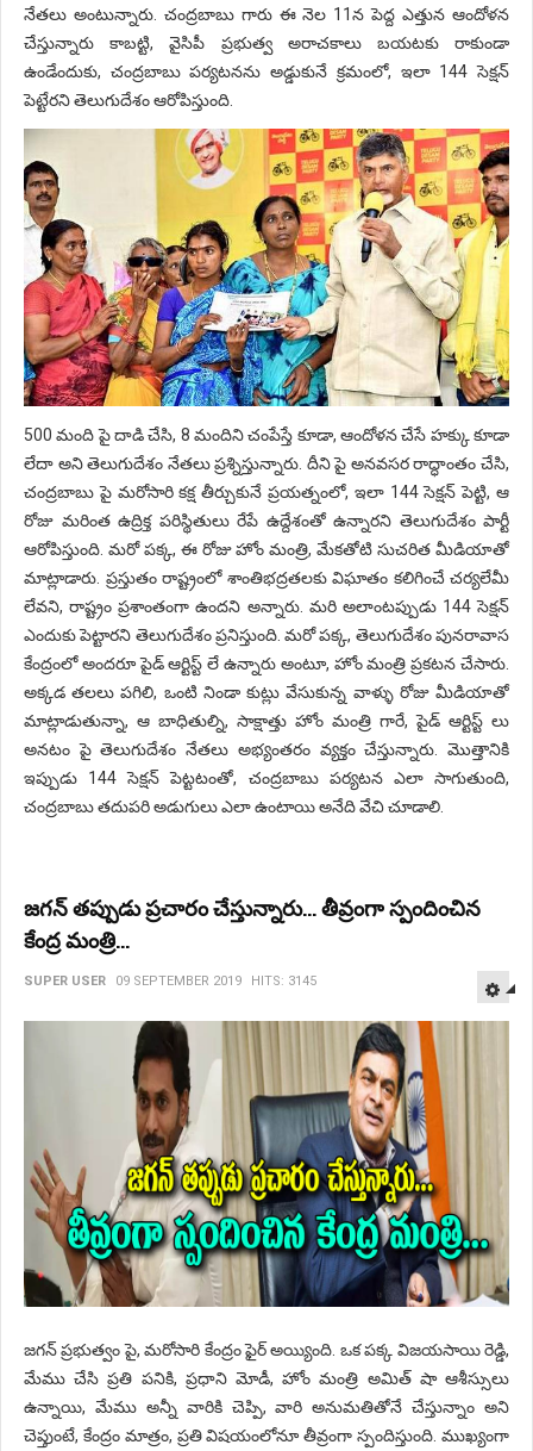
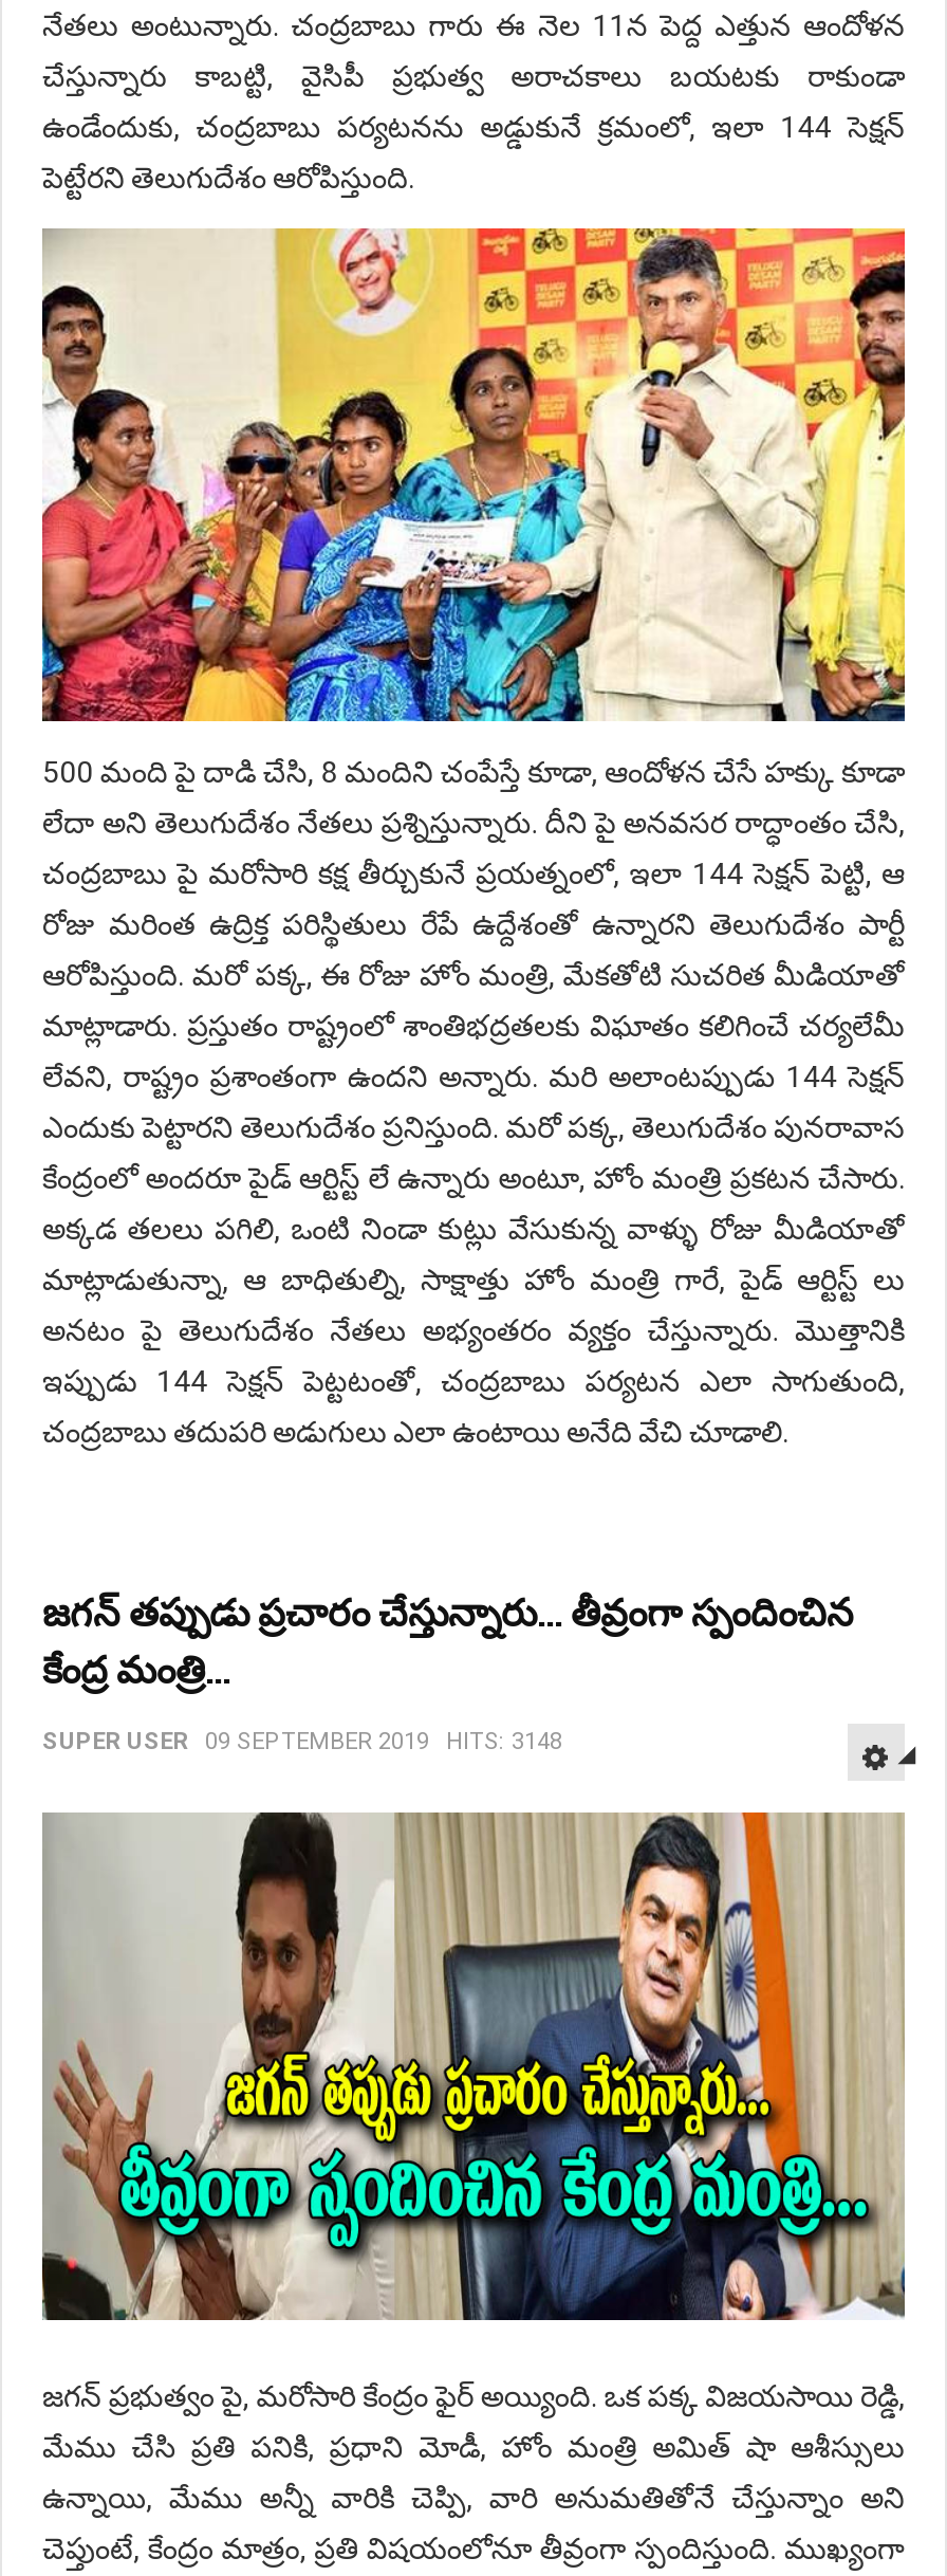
- SUPER USER 09 SEPTEMBER 2019 HITS: 3145
+ SUPER USER 09 SEPTEMBER 2019 HITS: 3148
